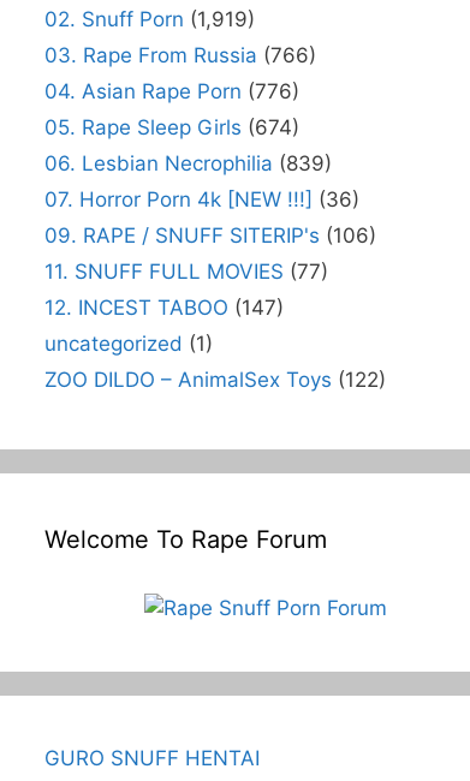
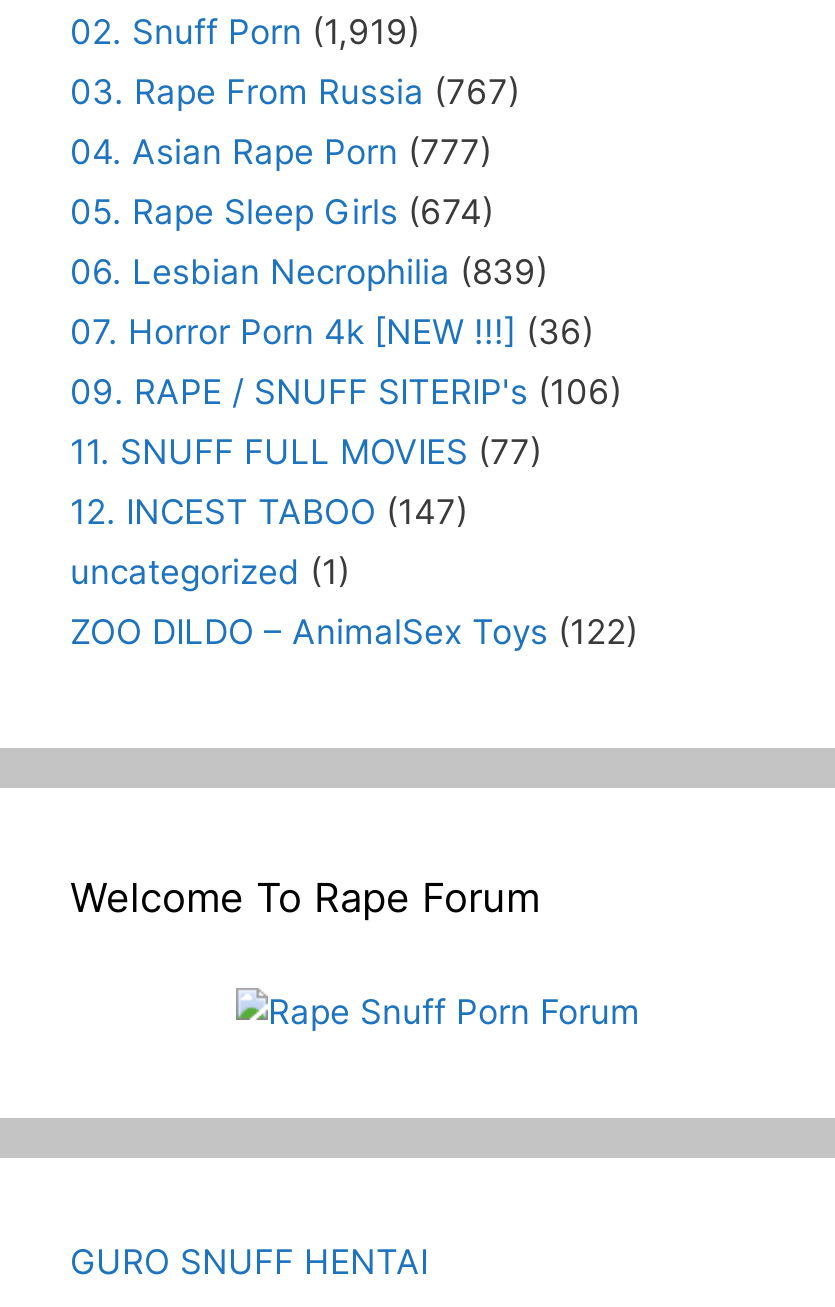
- 03. Rape From Russia (766)
+ 03. Rape From Russia (767)

- 04. Asian Rape Porn (776)
+ 04. Asian Rape Porn (777)
